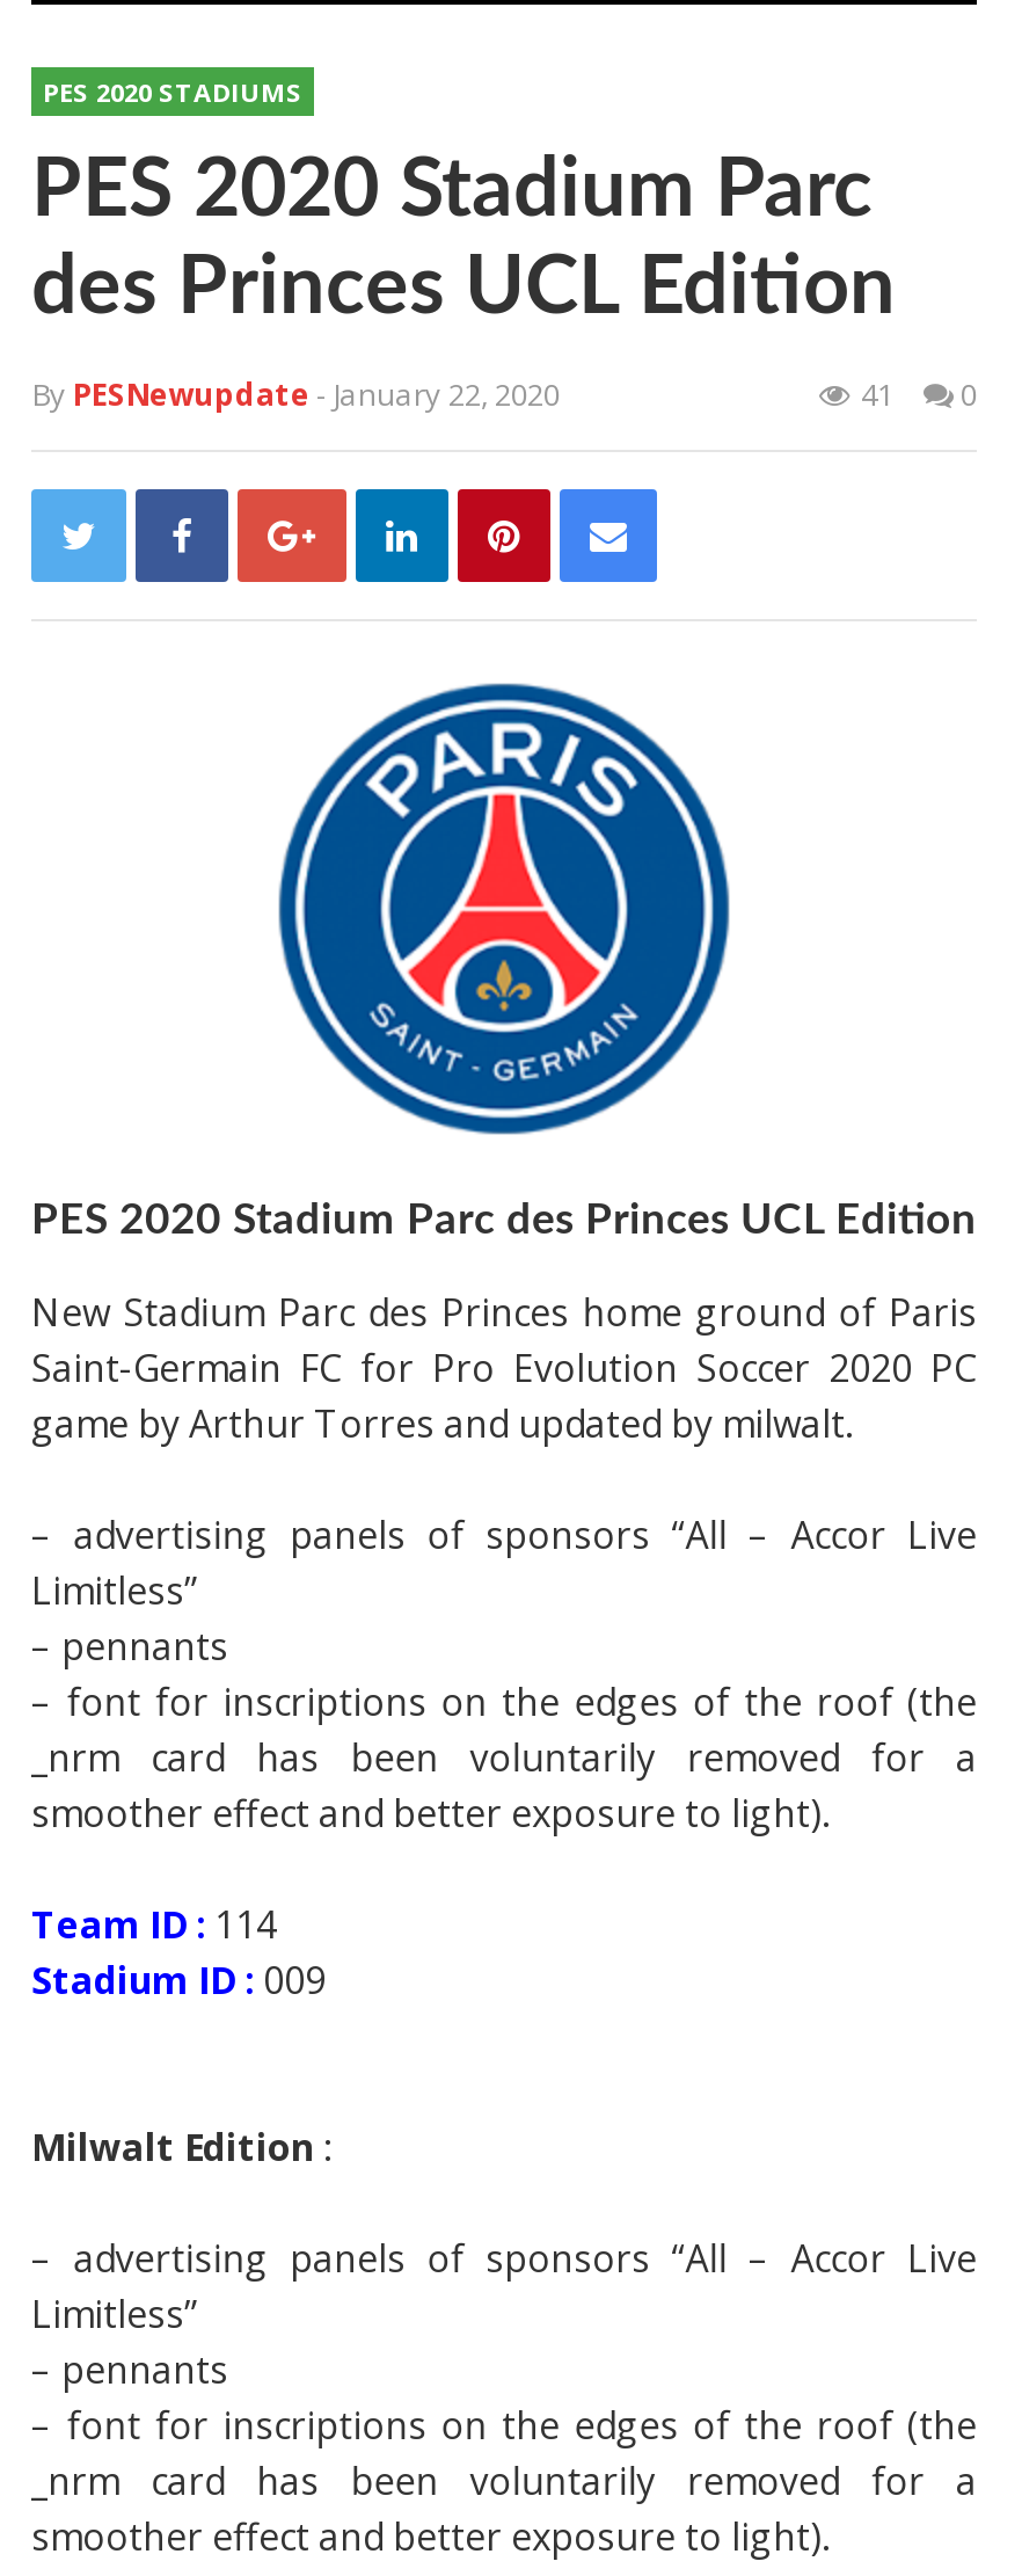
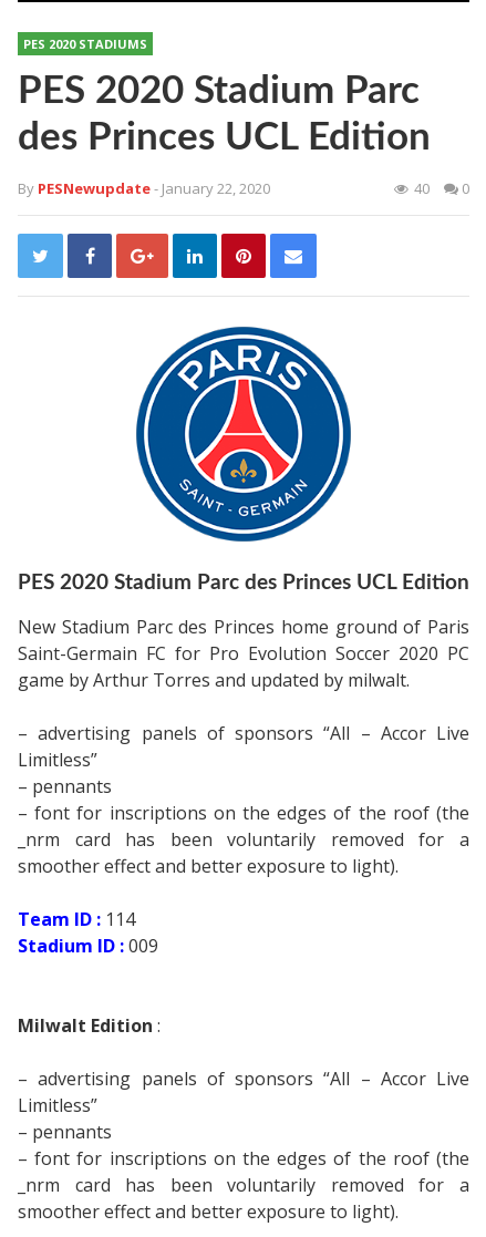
- 41 0
+ 40 0
